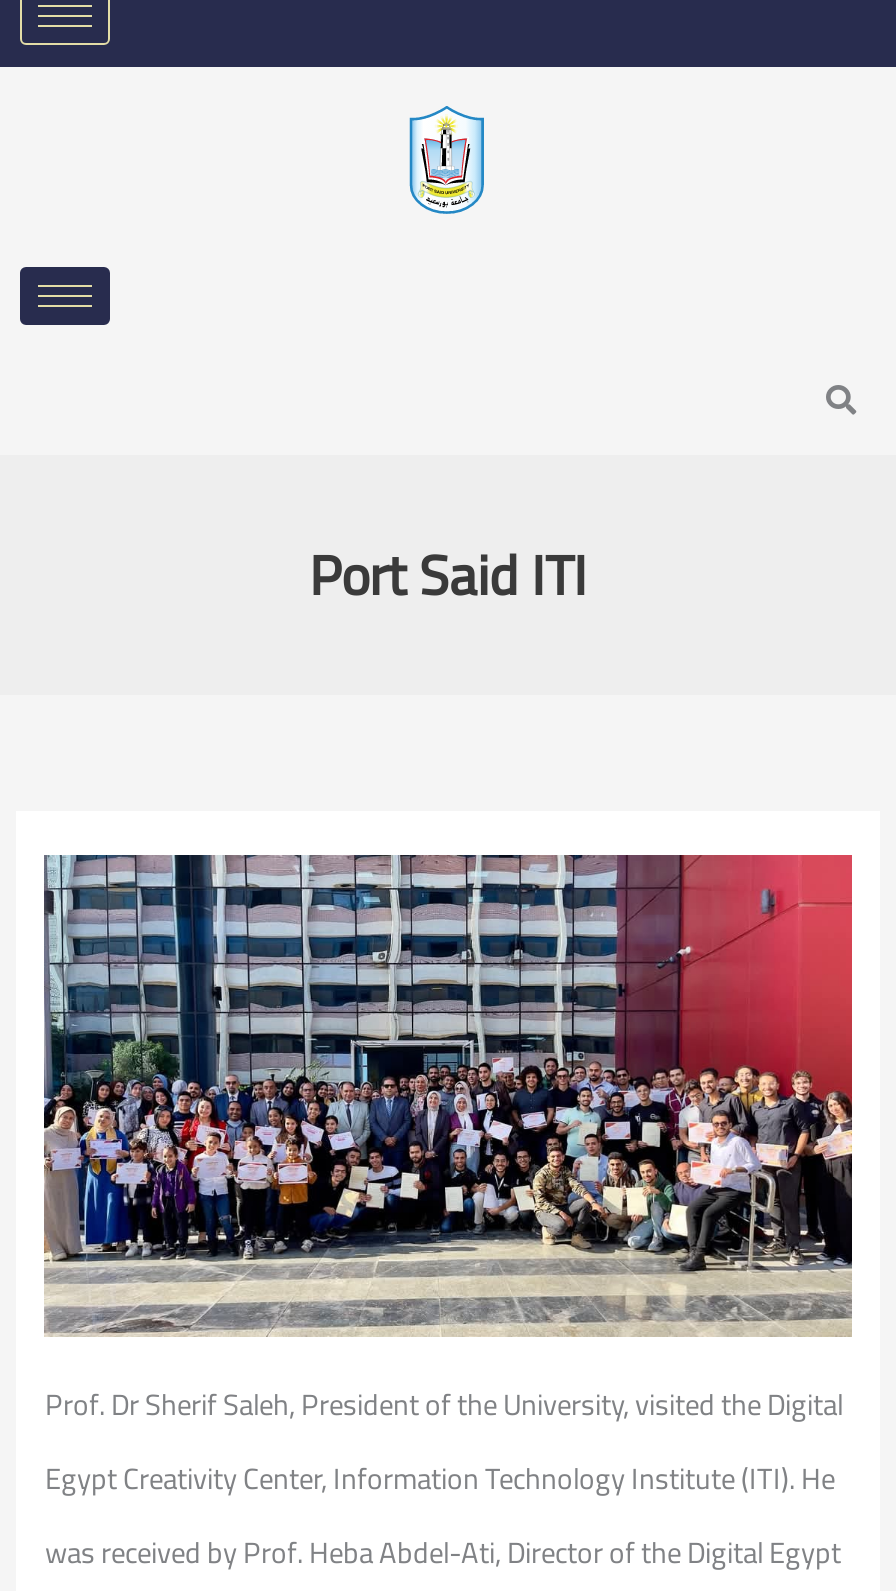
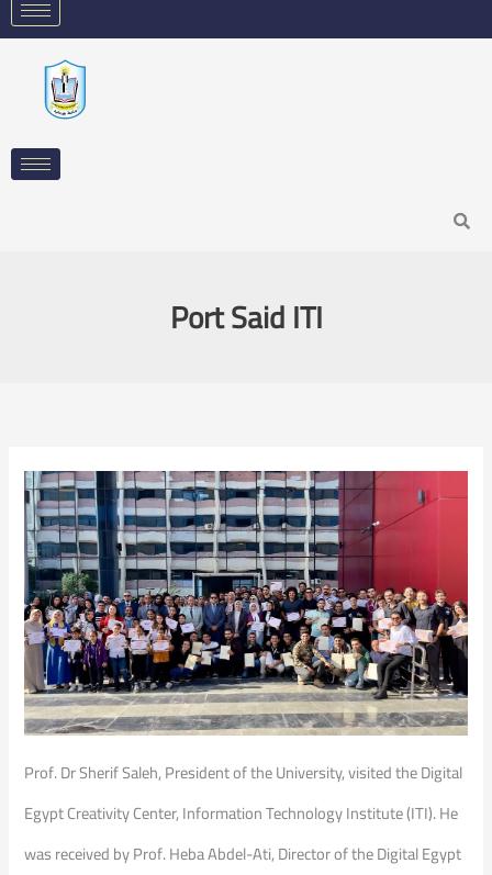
+ [image]

- [image]
